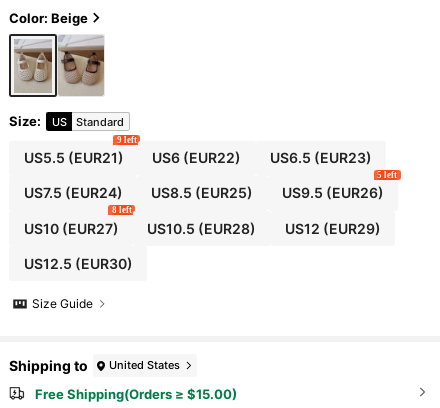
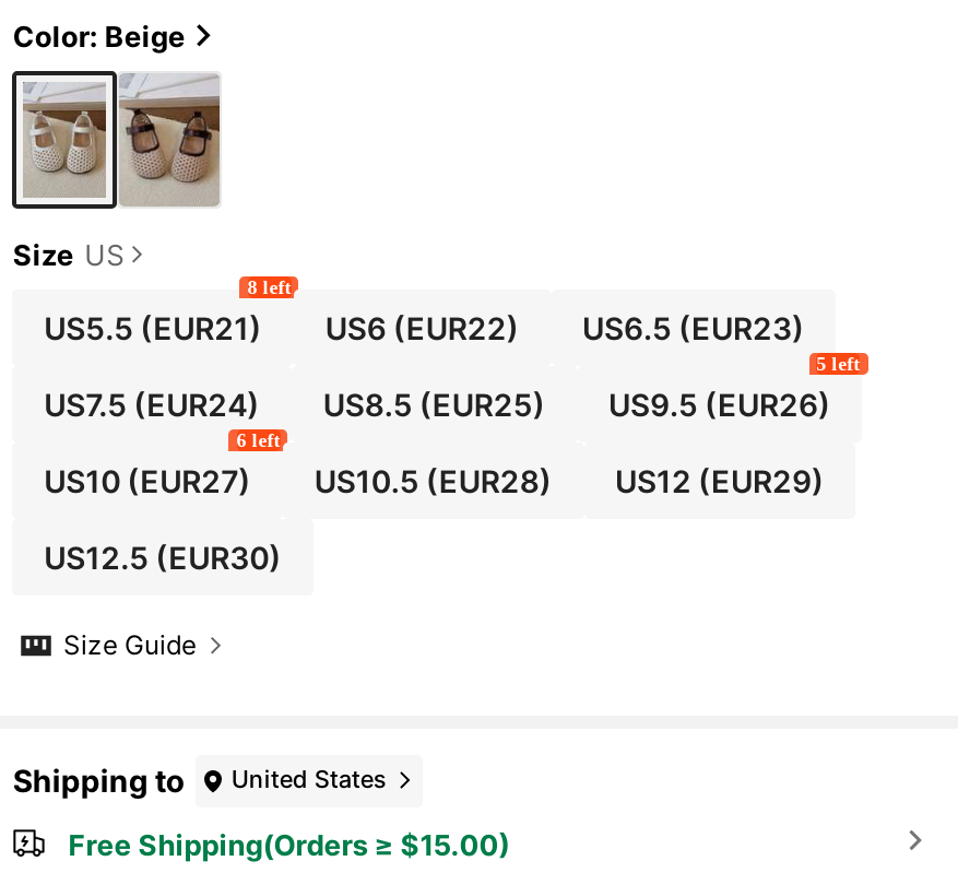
- Size:
- US
- Standard
+ Size US

- 9 left
+ 8 left

- 8 left
+ 6 left
